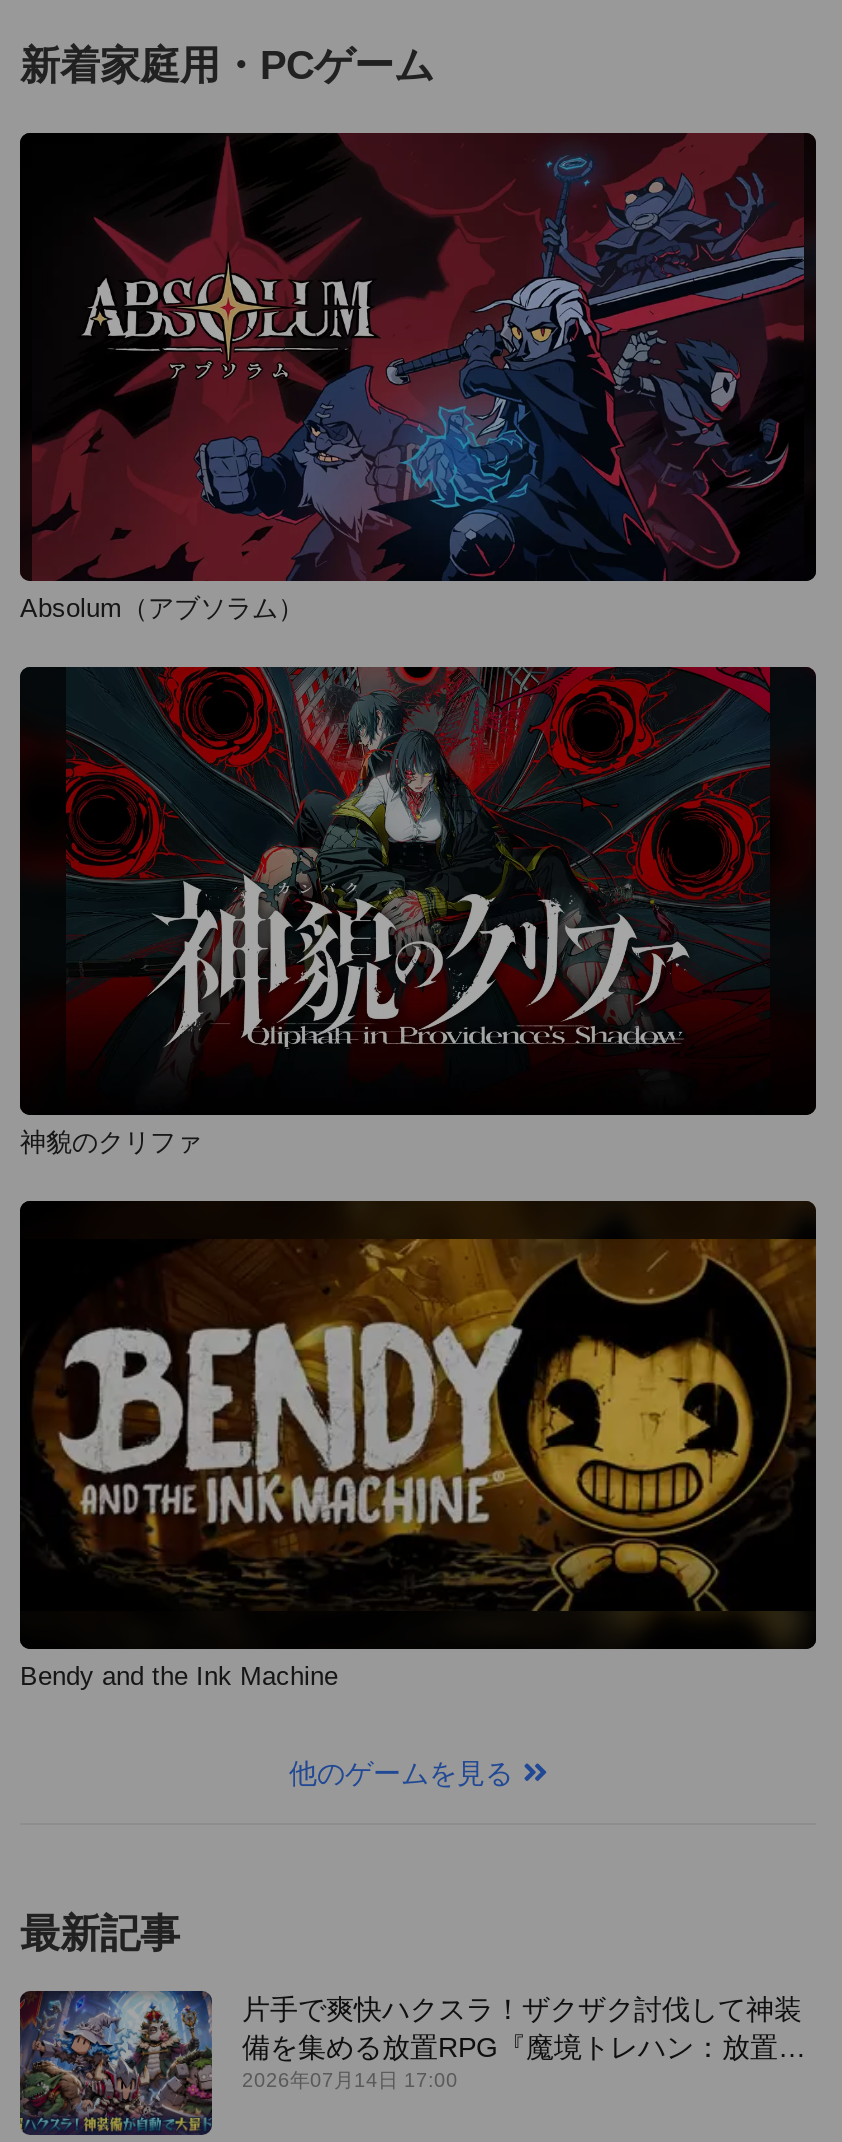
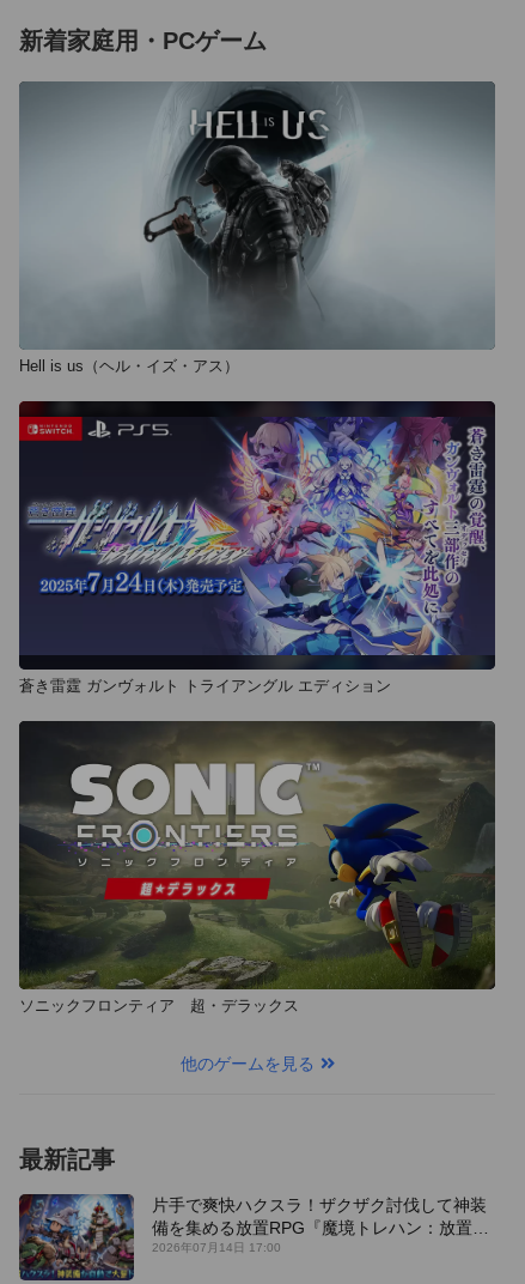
- [image]
- Absolum（アブソラム）
+ [image]
+ Hell is us（ヘル・イズ・アス）

- [image]
- 神貌のクリファ
+ [image]
+ 蒼き雷霆 ガンヴォルト トライアングル エディション

- [image]
- Bendy and the Ink Machine
+ [image]
+ ソニックフロンティア 超・デラックス
